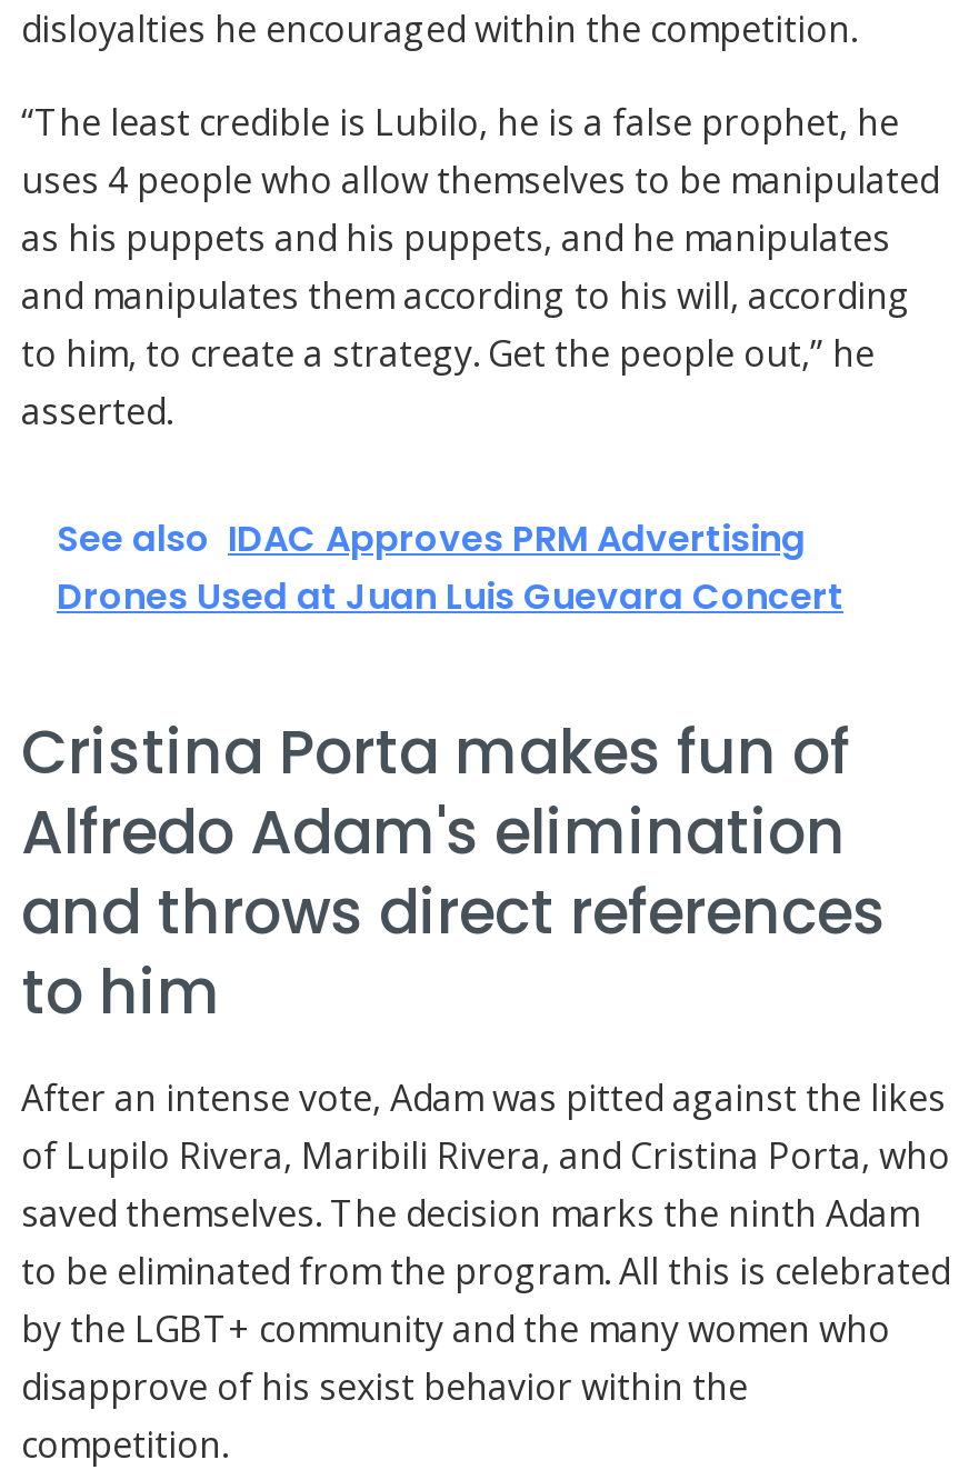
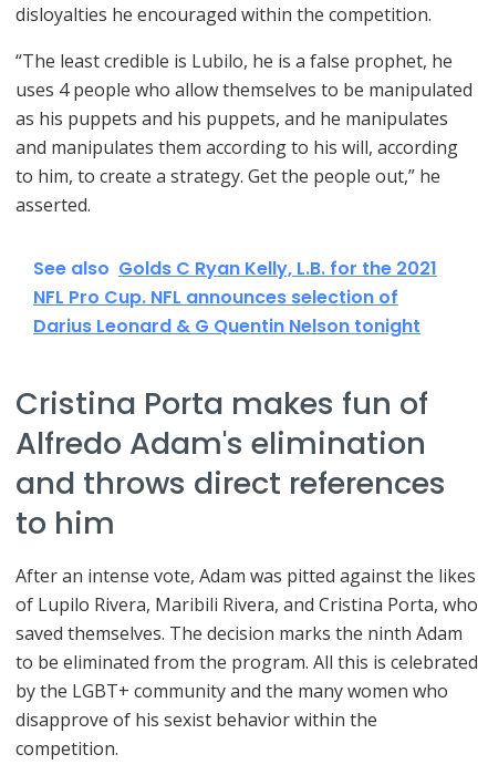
- See also IDAC Approves PRM Advertising
- Drones Used at Juan Luis Guevara Concert
+ See also Golds C Ryan Kelly, L.B. for the 2021
+ NFL Pro Cup. NFL announces selection of
+ Darius Leonard & G Quentin Nelson tonight
